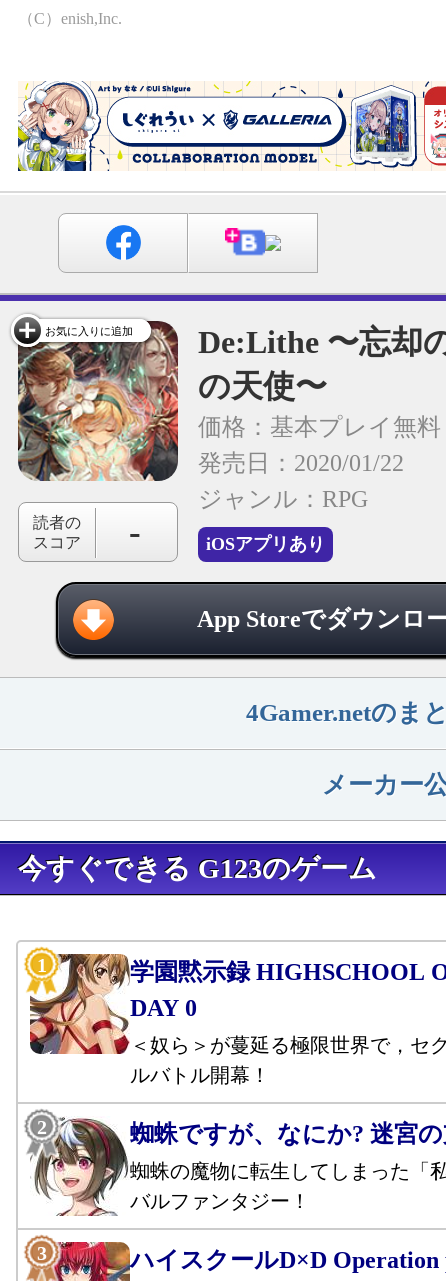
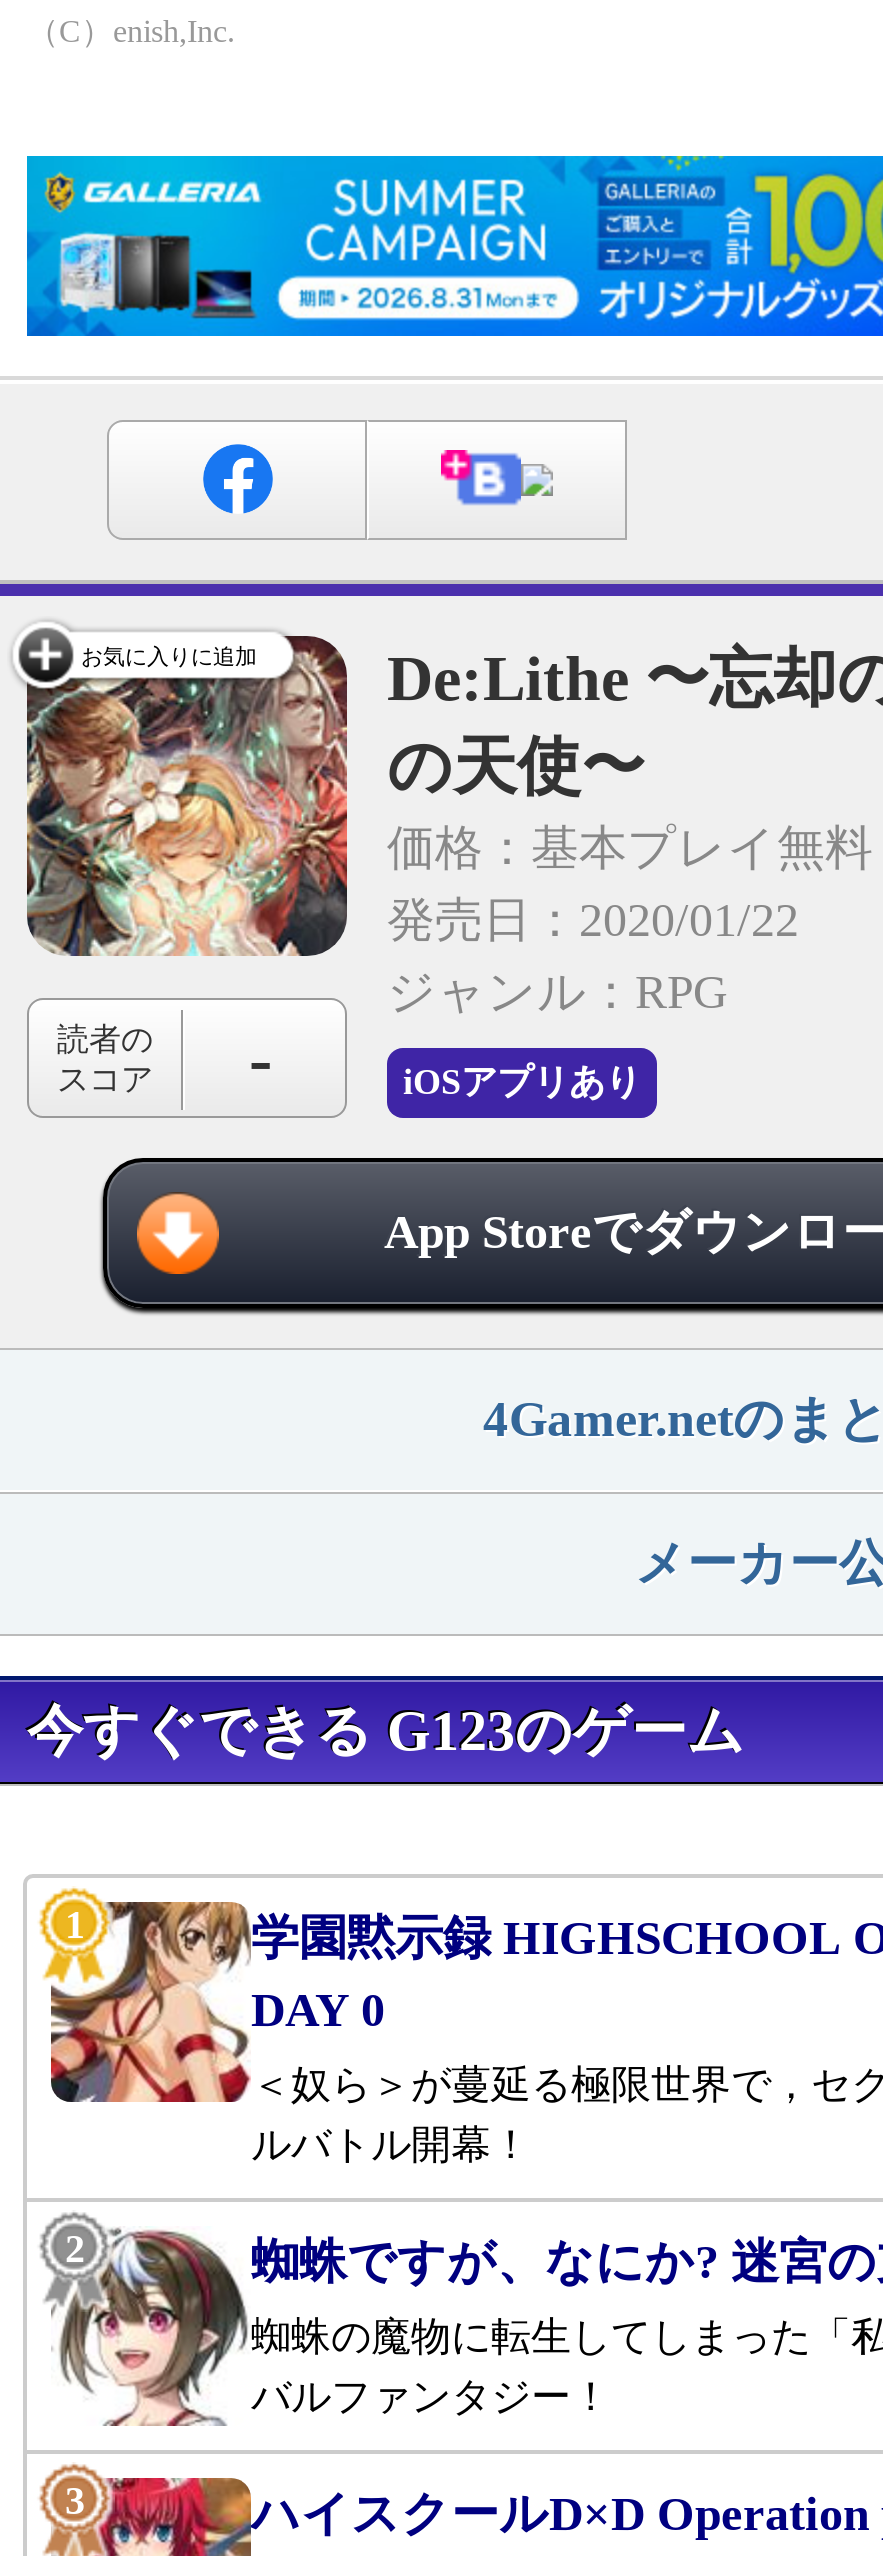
- [image]
+ [image]
